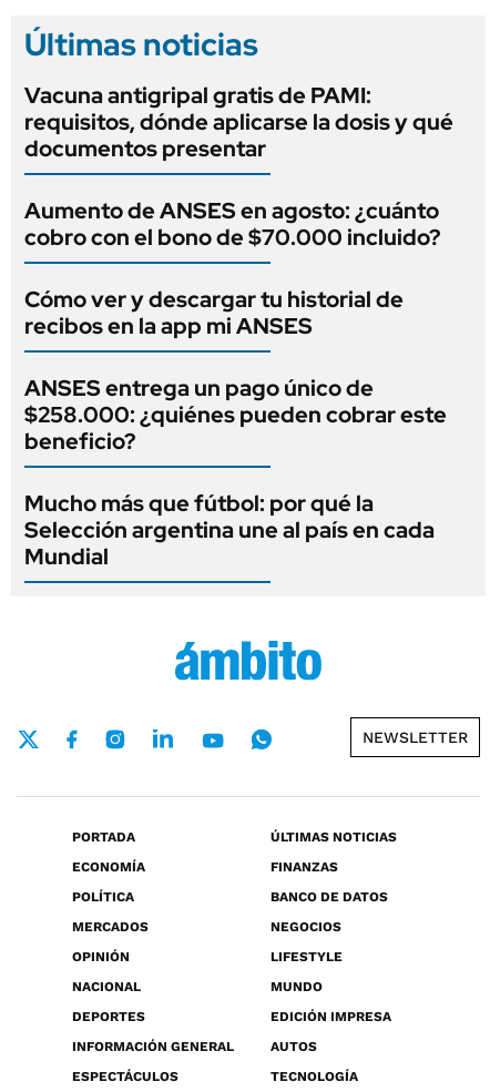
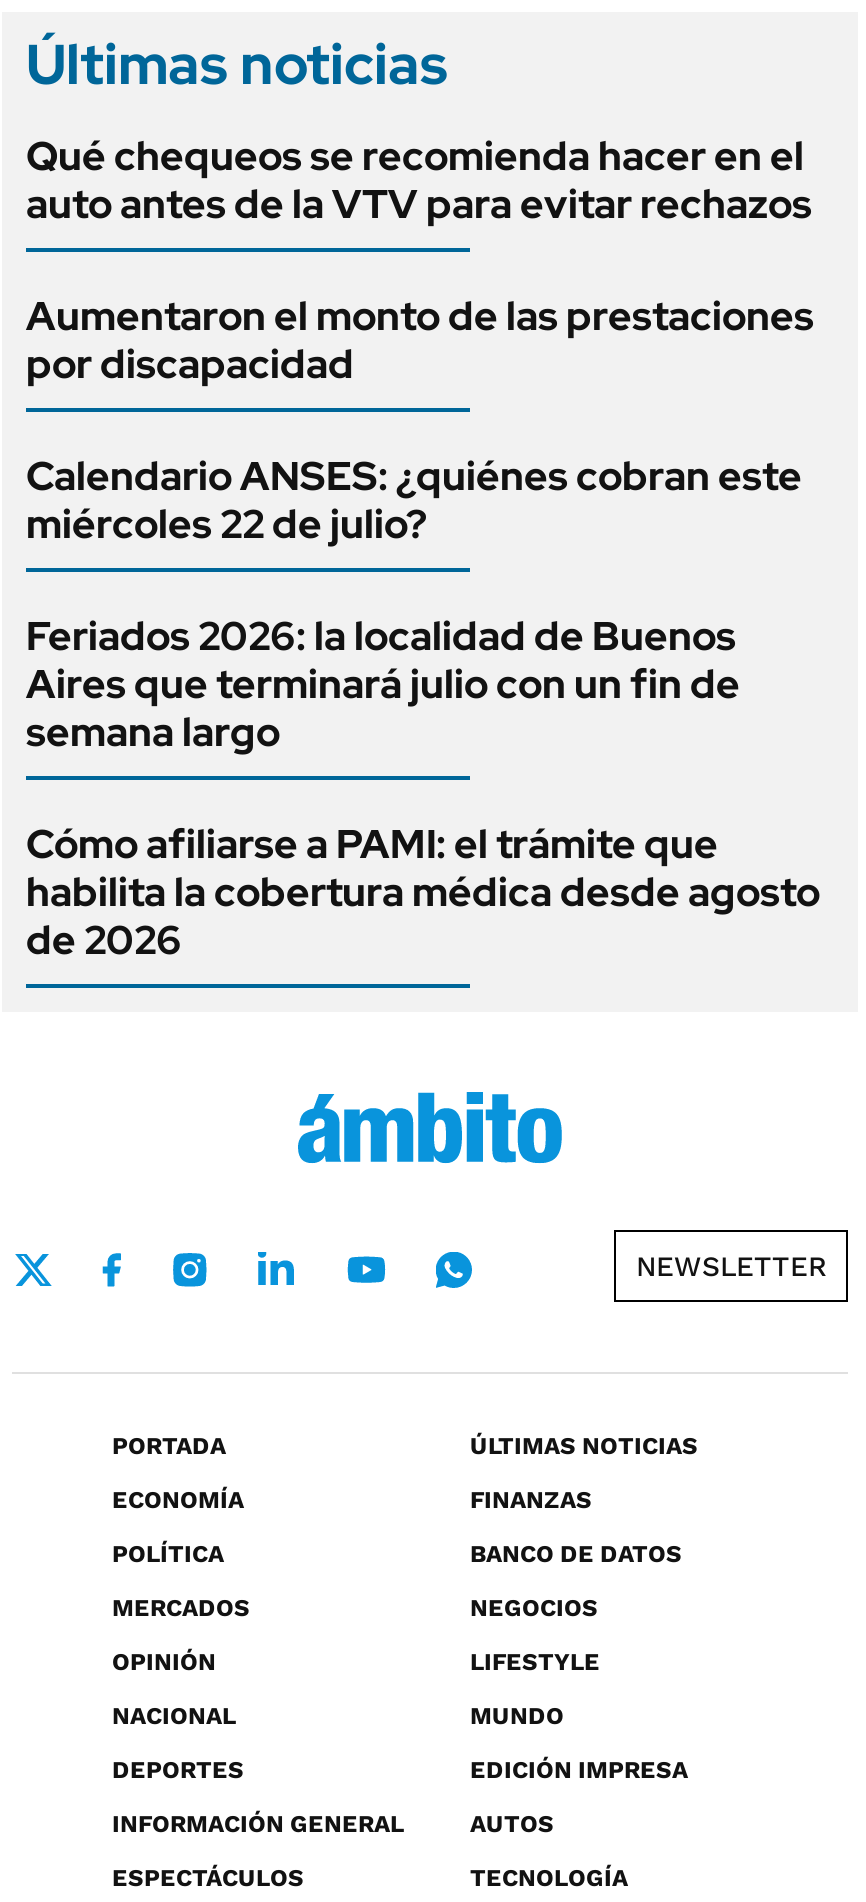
- Vacuna antigripal gratis de PAMI:
- requisitos, dónde aplicarse la dosis y qué
- documentos presentar
+ Qué chequeos se recomienda hacer en el
+ auto antes de la VTV para evitar rechazos

- Aumento de ANSES en agosto: ¿cuánto
- cobro con el bono de $70.000 incluido?
+ Aumentaron el monto de las prestaciones
+ por discapacidad

- Cómo ver y descargar tu historial de
- recibos en la app mi ANSES
+ Calendario ANSES: ¿quiénes cobran este
+ miércoles 22 de julio?

- ANSES entrega un pago único de
- $258.000: ¿quiénes pueden cobrar este
- beneficio?
+ Feriados 2026: la localidad de Buenos
+ Aires que terminará julio con un fin de
+ semana largo

- Mucho más que fútbol: por qué la
- Selección argentina une al país en cada
- Mundial
+ Cómo afiliarse a PAMI: el trámite que
+ habilita la cobertura médica desde agosto
+ de 2026
